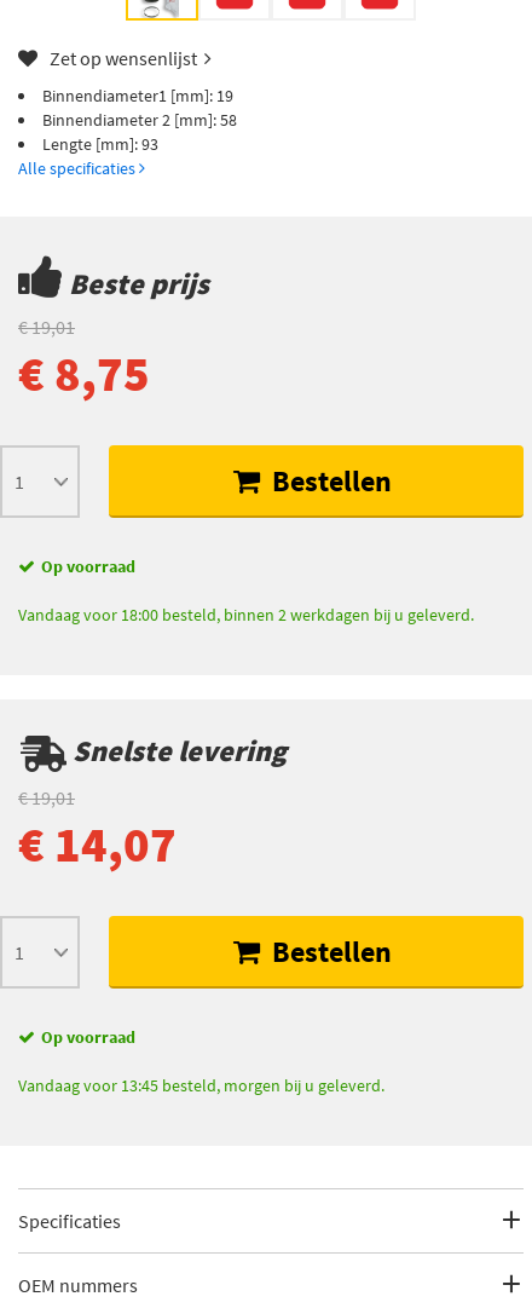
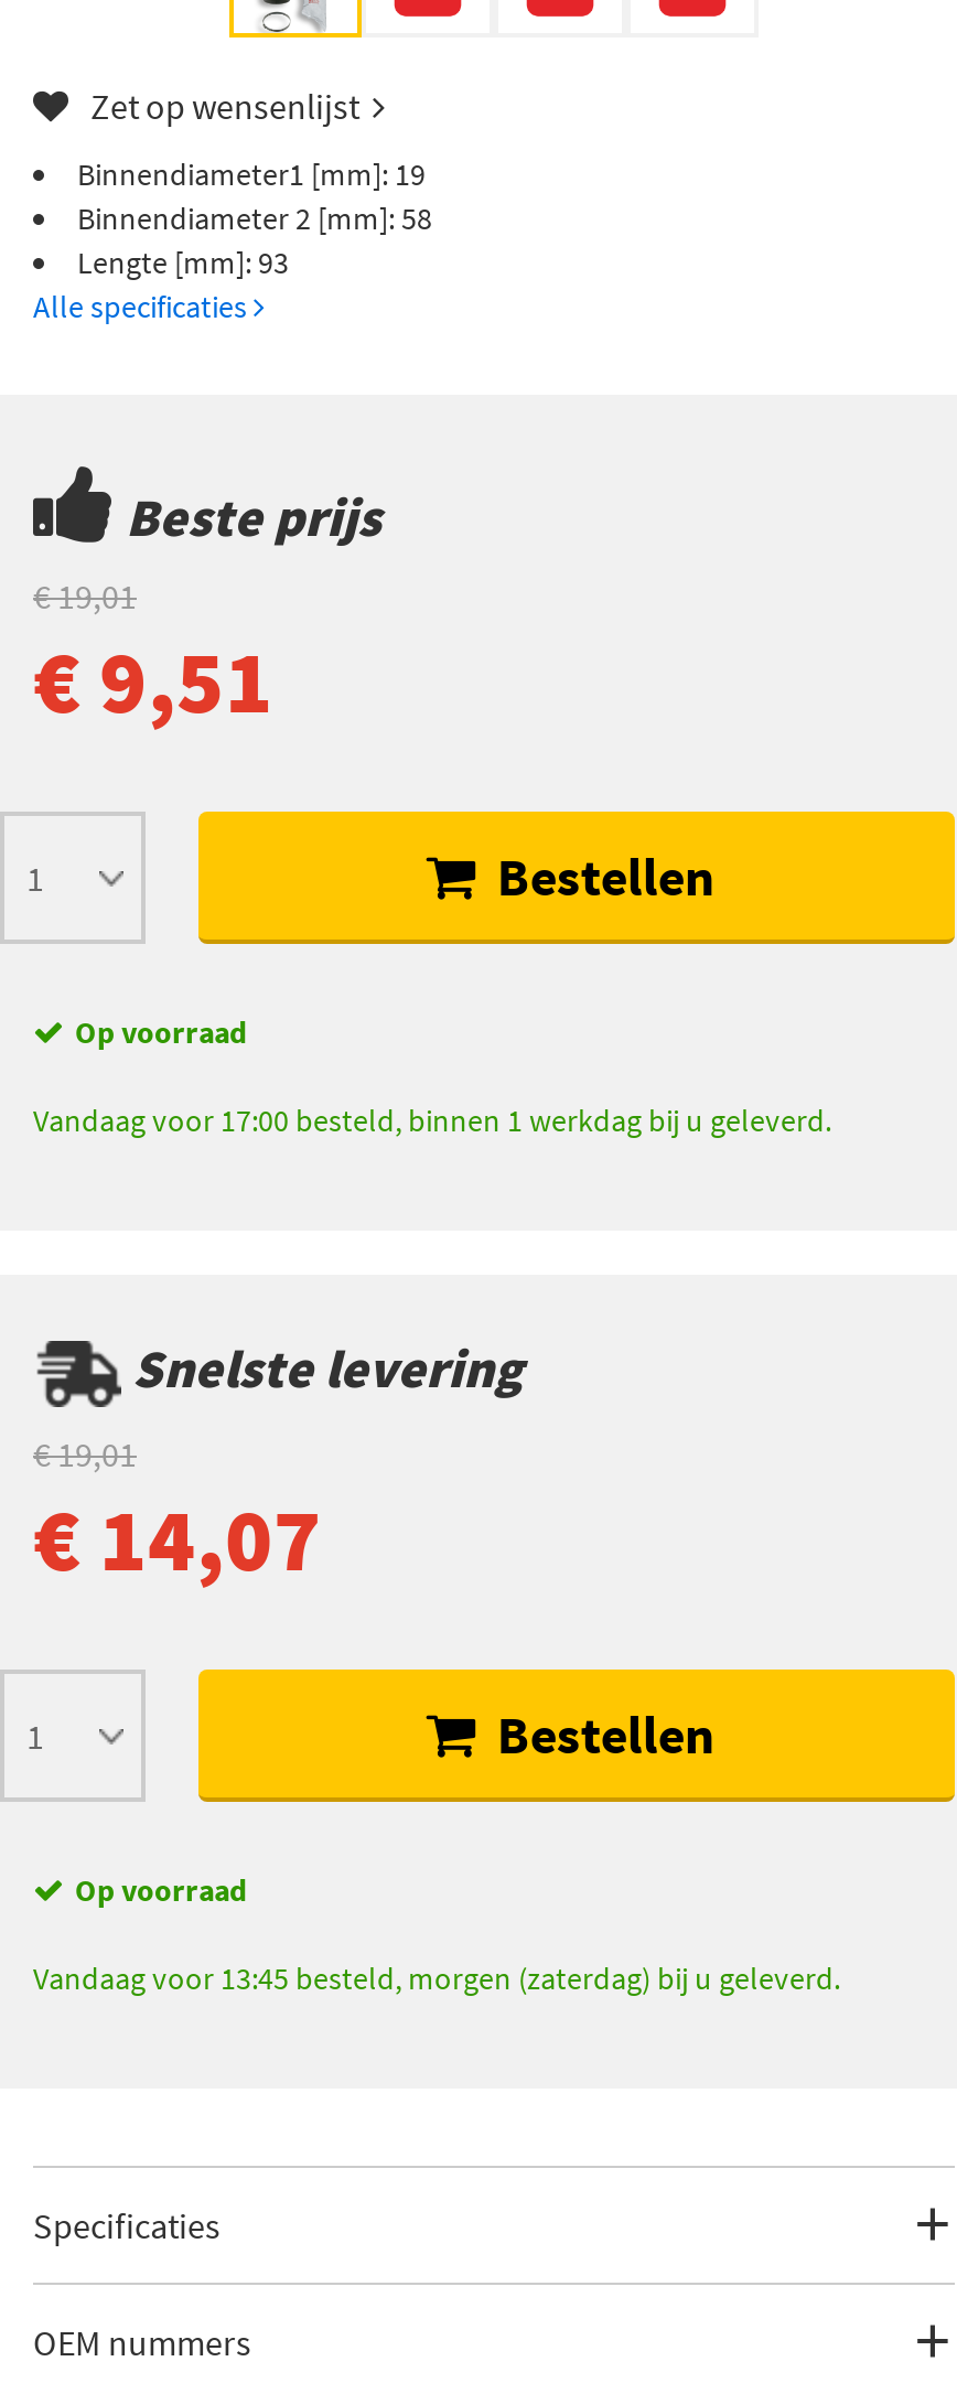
- € 8,75
+ € 9,51

- Vandaag voor 18:00 besteld, binnen 2 werkdagen bij u geleverd.
+ Vandaag voor 17:00 besteld, binnen 1 werkdag bij u geleverd.

- Vandaag voor 13:45 besteld, morgen bij u geleverd.
+ Vandaag voor 13:45 besteld, morgen (zaterdag) bij u geleverd.
